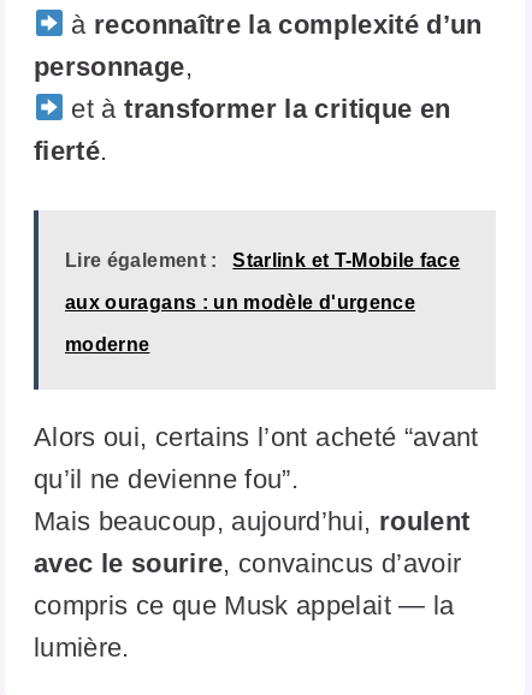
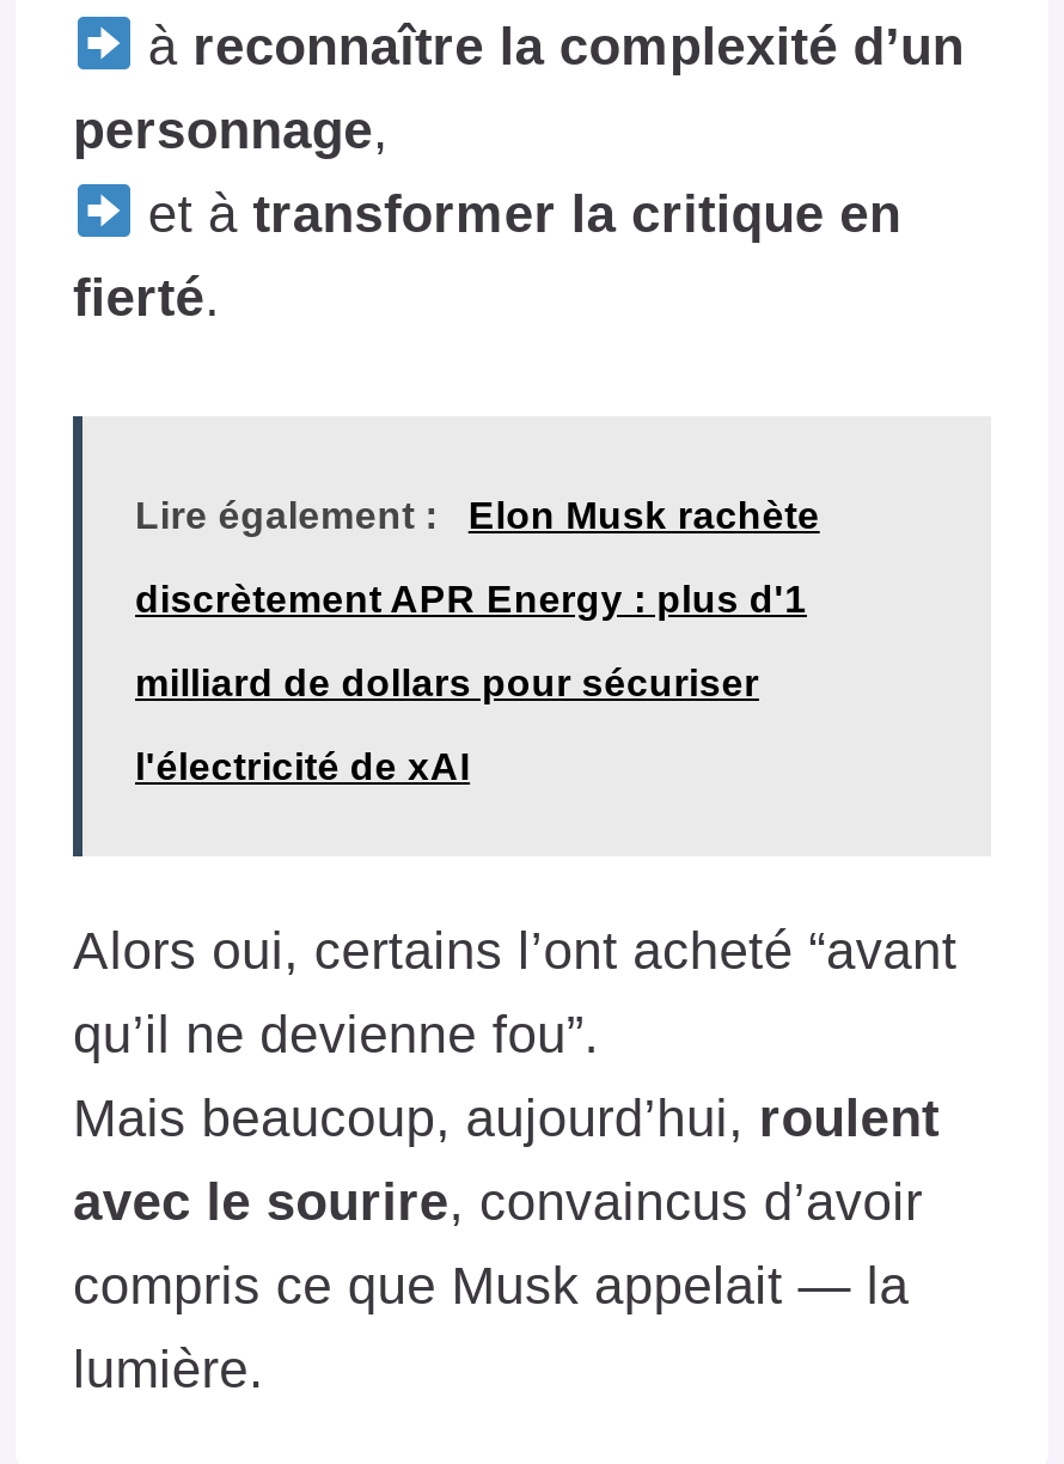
- Starlink et T-Mobile face
- aux ouragans : un modèle d'urgence
- moderne
+ Elon Musk rachète
+ discrètement APR Energy : plus d'1
+ milliard de dollars pour sécuriser
+ l'électricité de xAI
